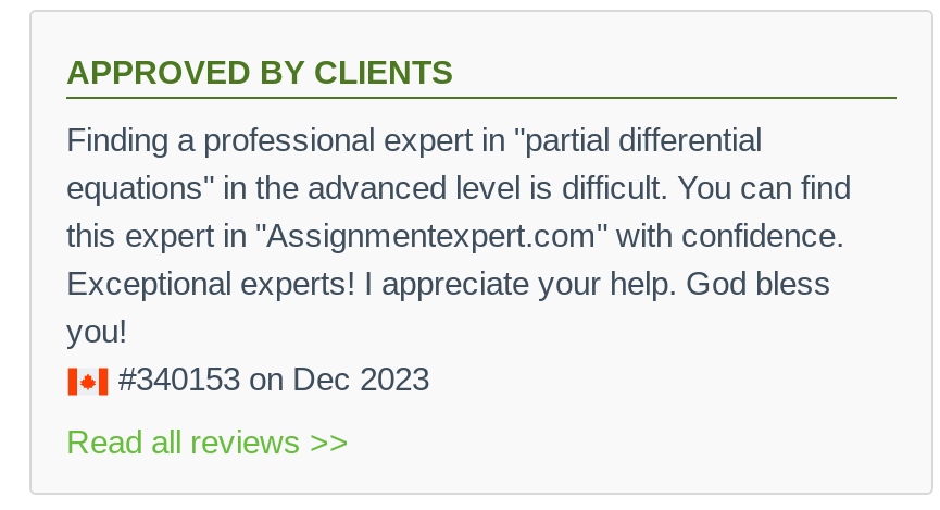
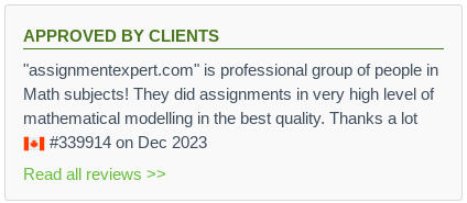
- Finding a professional expert in "partial differential
- equations" in the advanced level is difficult. You can find
- this expert in "Assignmentexpert.com" with confidence.
- Exceptional experts! I appreciate your help. God bless
- you!
- #340153 on Dec 2023
+ "assignmentexpert.com" is professional group of people in
+ Math subjects! They did assignments in very high level of
+ mathematical modelling in the best quality. Thanks a lot
+ #339914 on Dec 2023
